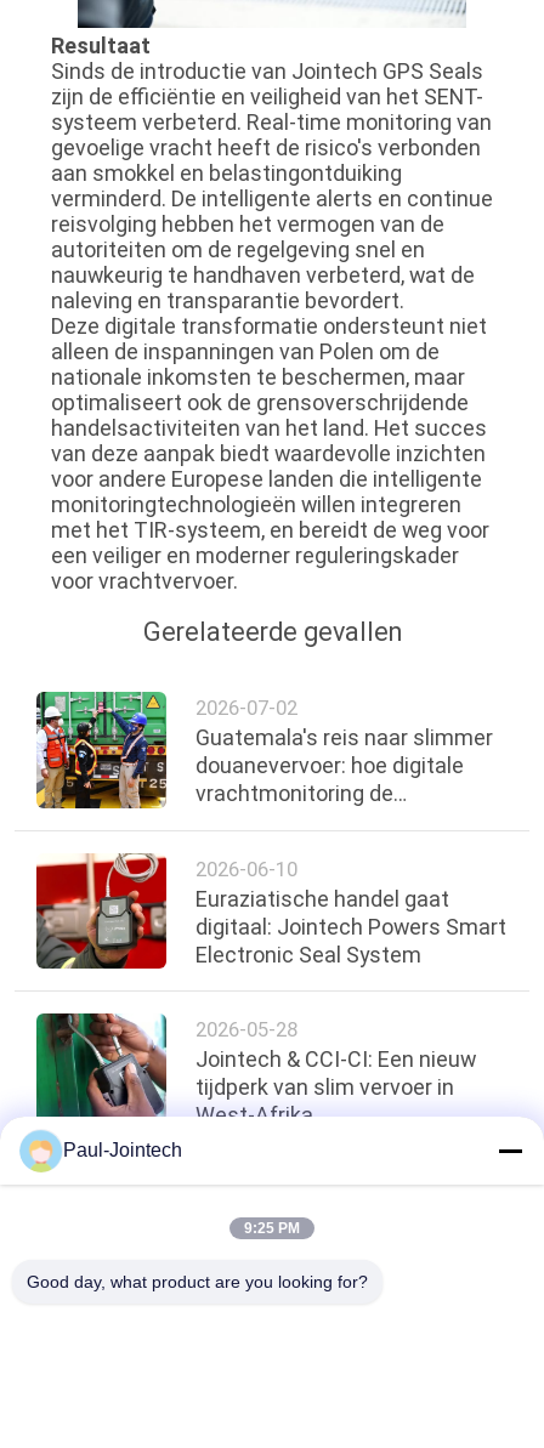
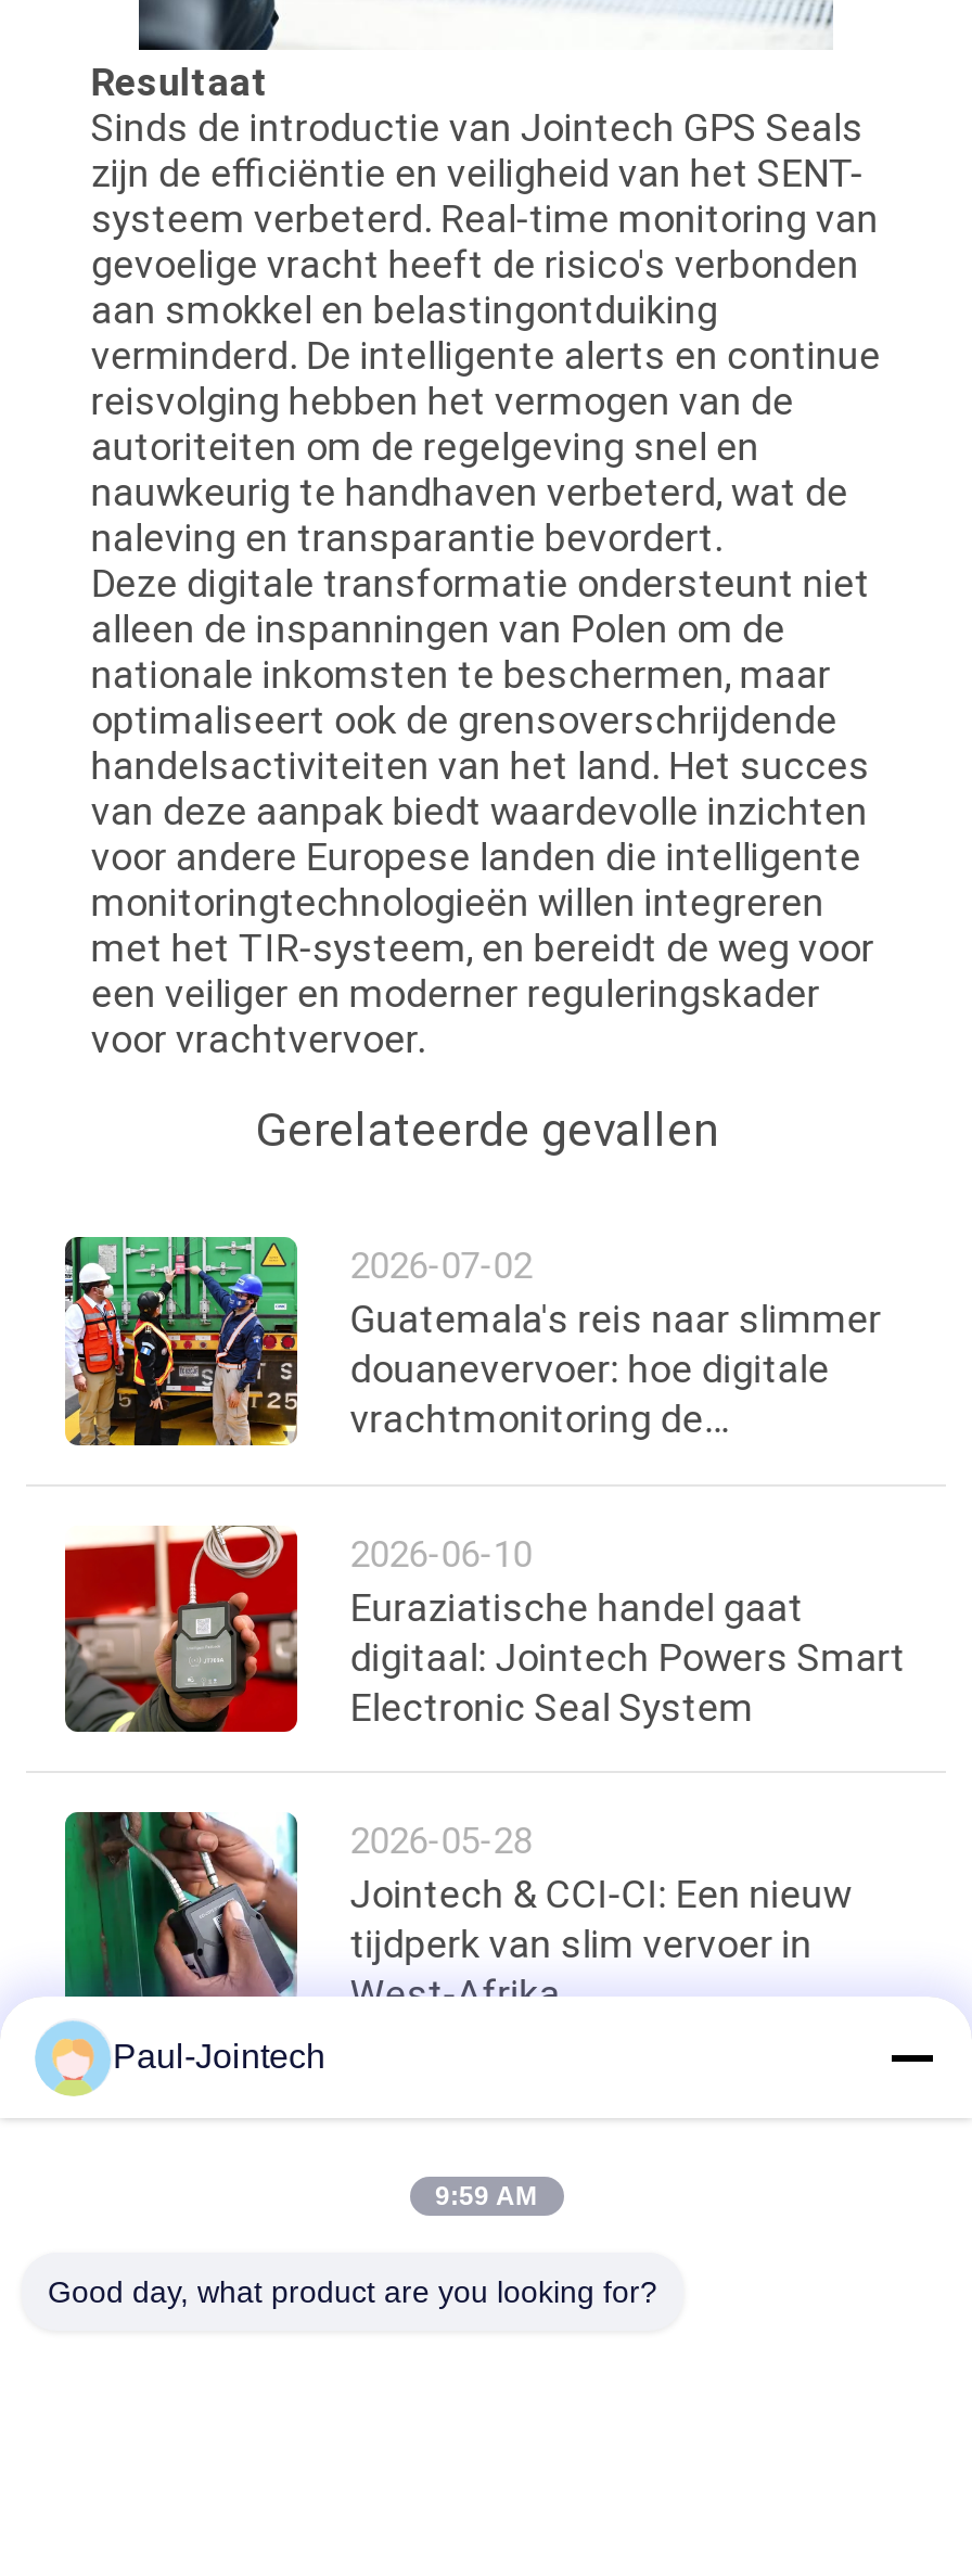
- 9:25 PM
+ 9:59 AM
